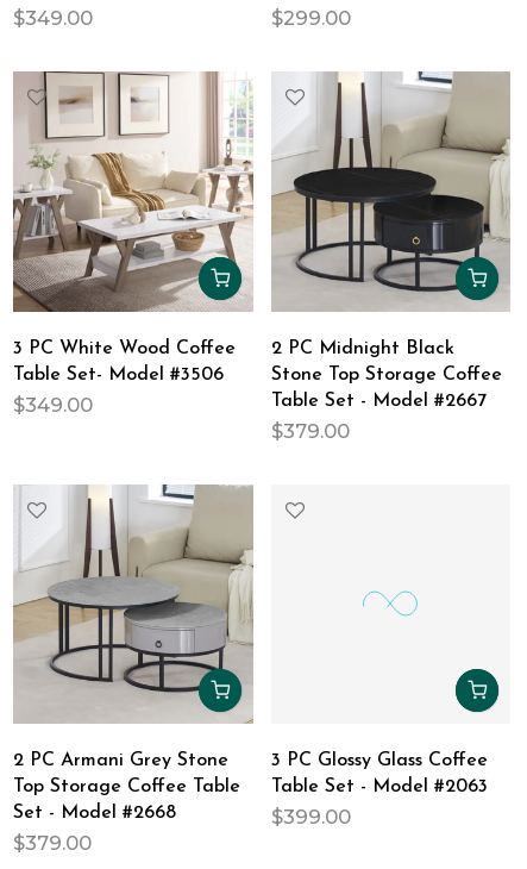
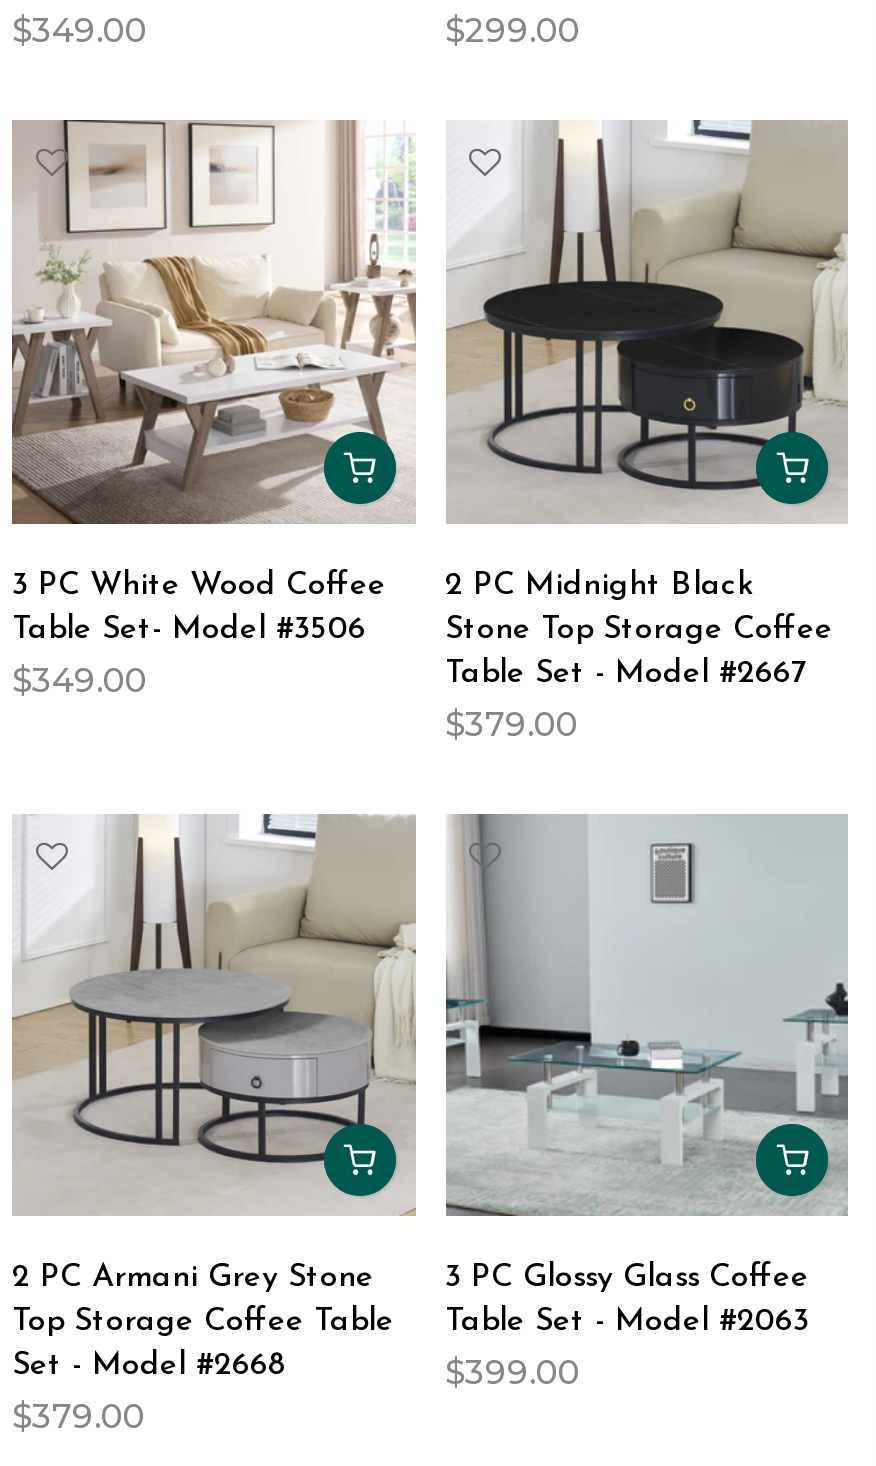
+ [image]
